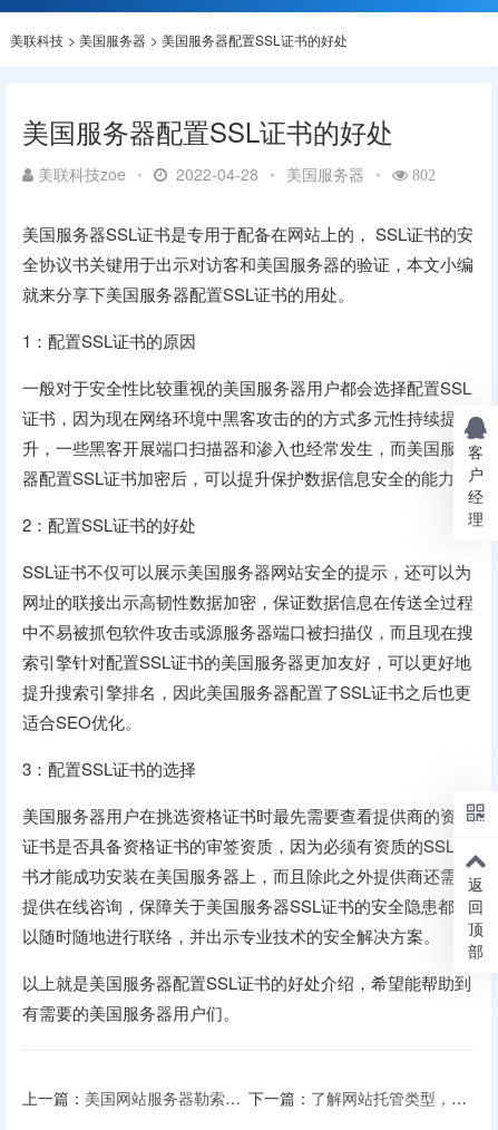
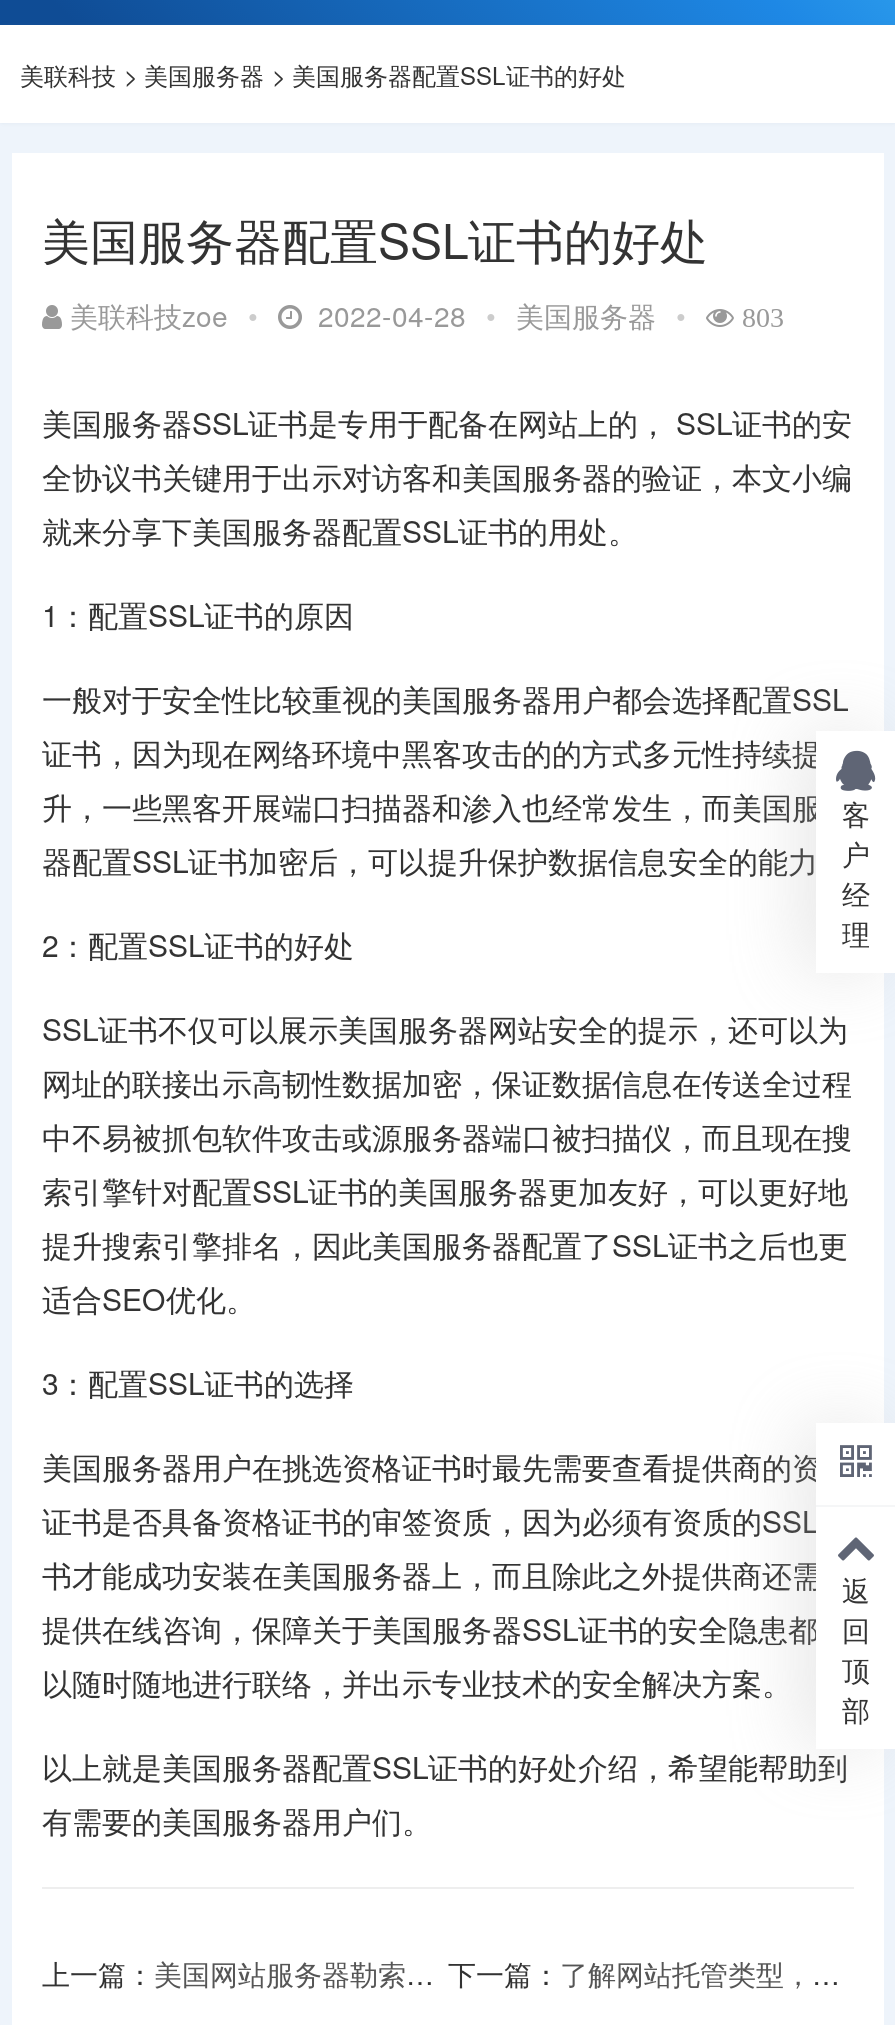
- 美联科技zoe • 2022-04-28 • 美国服务器 • 802
+ 美联科技zoe • 2022-04-28 • 美国服务器 • 803
